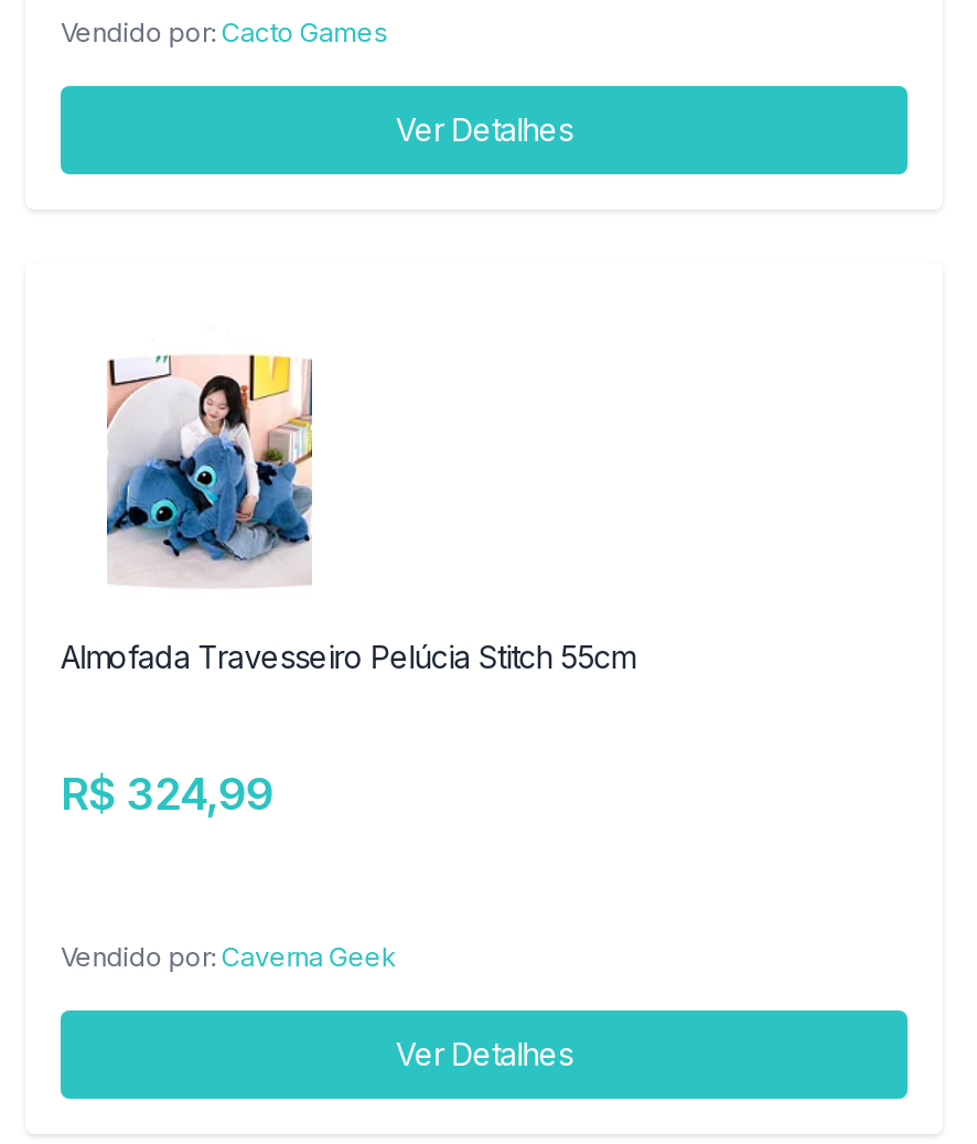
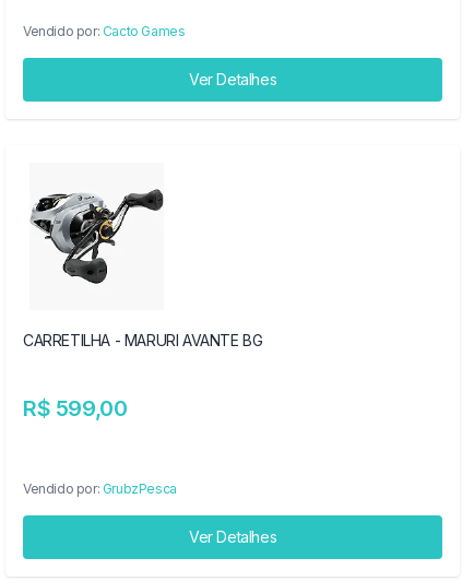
- [image]
- Almofada Travesseiro Pelúcia Stitch 55cm
+ [image]
+ CARRETILHA - MARURI AVANTE BG

- R$ 324,99
+ R$ 599,00

- Vendido por: Caverna Geek
+ Vendido por: GrubzPesca
